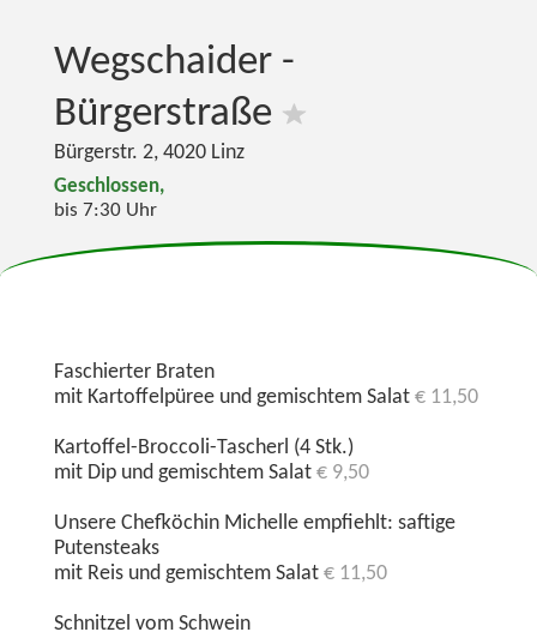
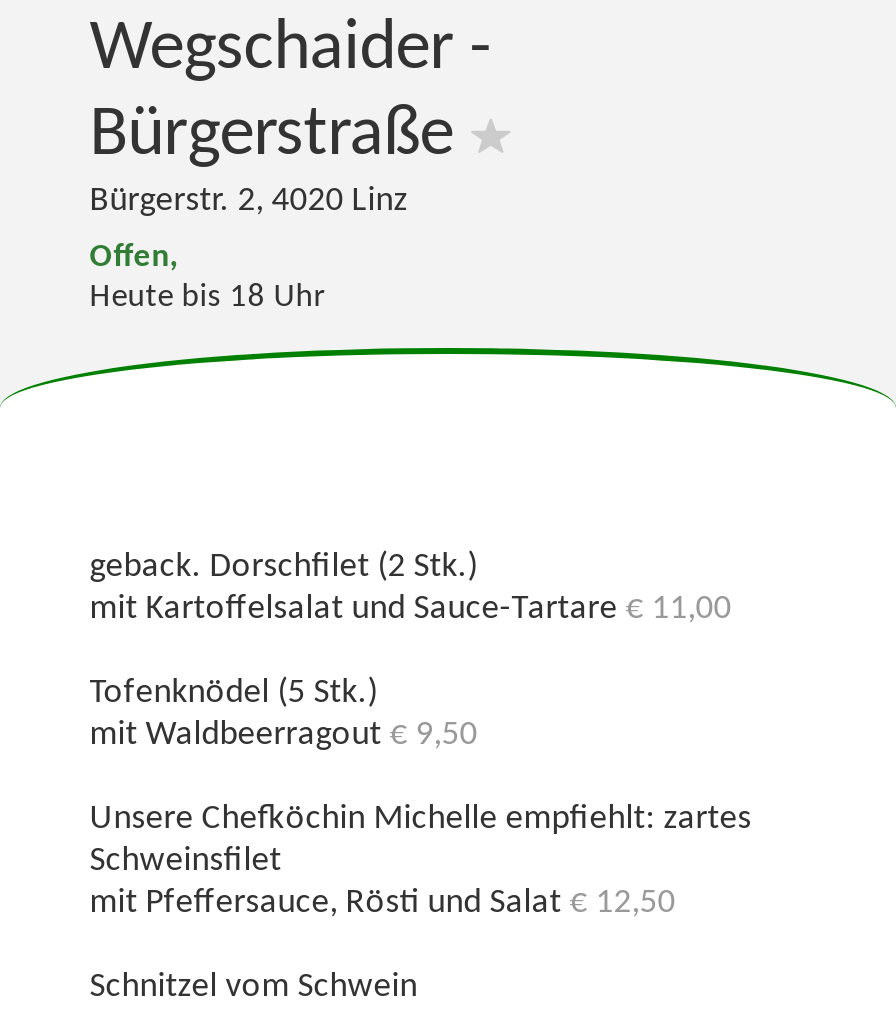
- Geschlossen,
- bis 7:30 Uhr
+ Offen,
+ Heute bis 18 Uhr

- Faschierter Braten
- mit Kartoffelpüree und gemischtem Salat € 11,50
+ geback. Dorschfilet (2 Stk.)
+ mit Kartoffelsalat und Sauce-Tartare € 11,00

- Kartoffel-Broccoli-Tascherl (4 Stk.)
- mit Dip und gemischtem Salat € 9,50
+ Tofenknödel (5 Stk.)
+ mit Waldbeerragout € 9,50

- Unsere Chefköchin Michelle empfiehlt: saftige
- Putensteaks
- mit Reis und gemischtem Salat € 11,50
+ Unsere Chefköchin Michelle empfiehlt: zartes
+ Schweinsfilet
+ mit Pfeffersauce, Rösti und Salat € 12,50
